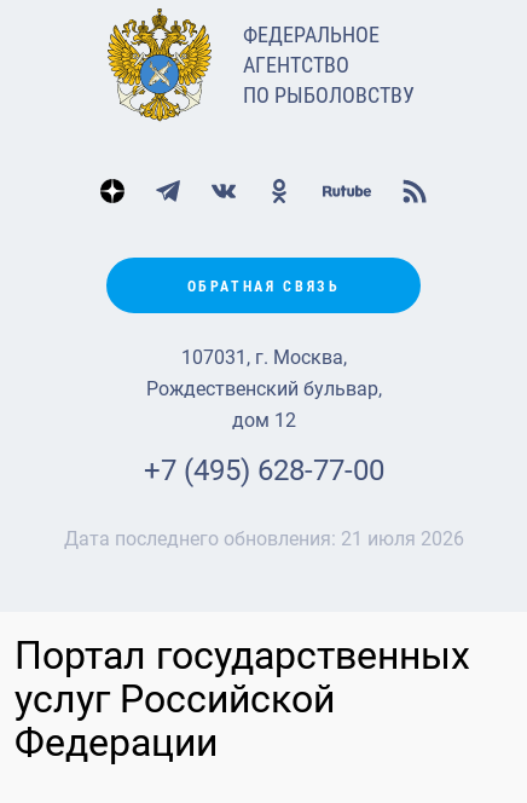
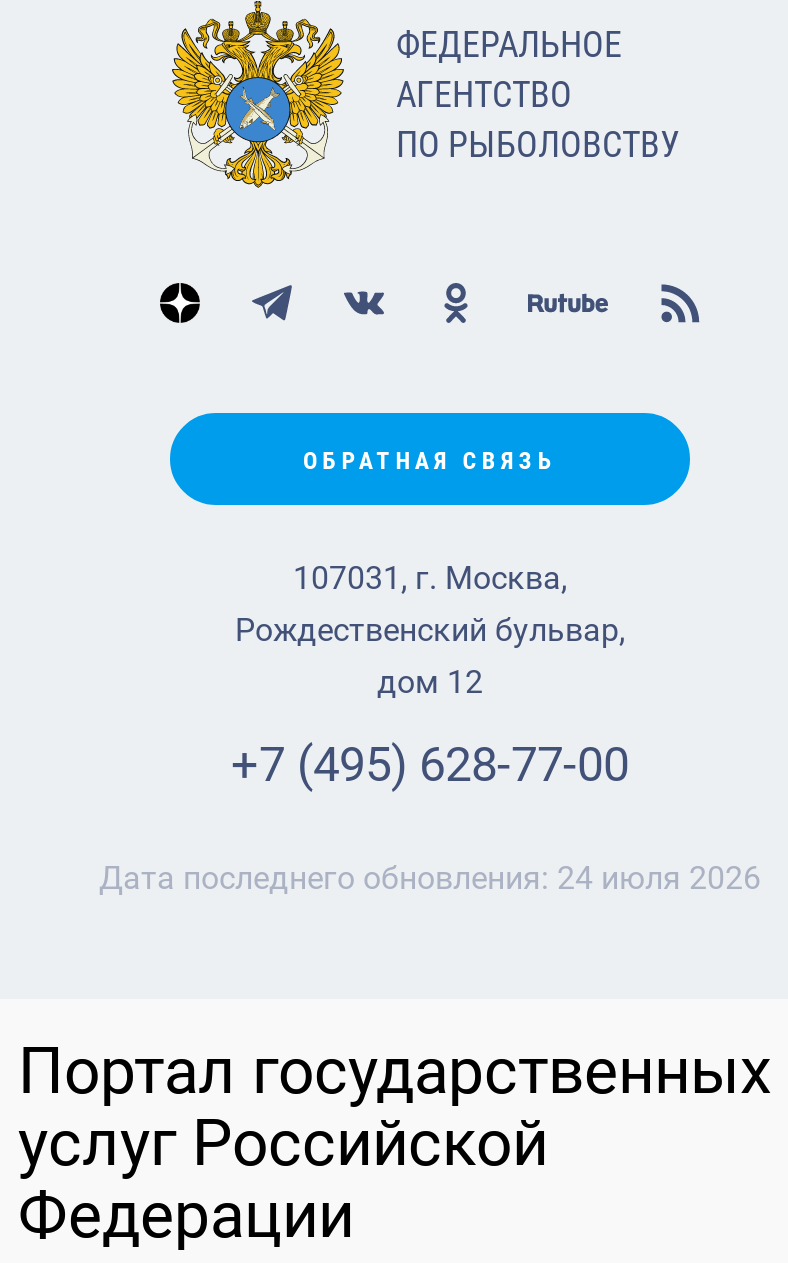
- Дата последнего обновления: 21 июля 2026
+ Дата последнего обновления: 24 июля 2026
